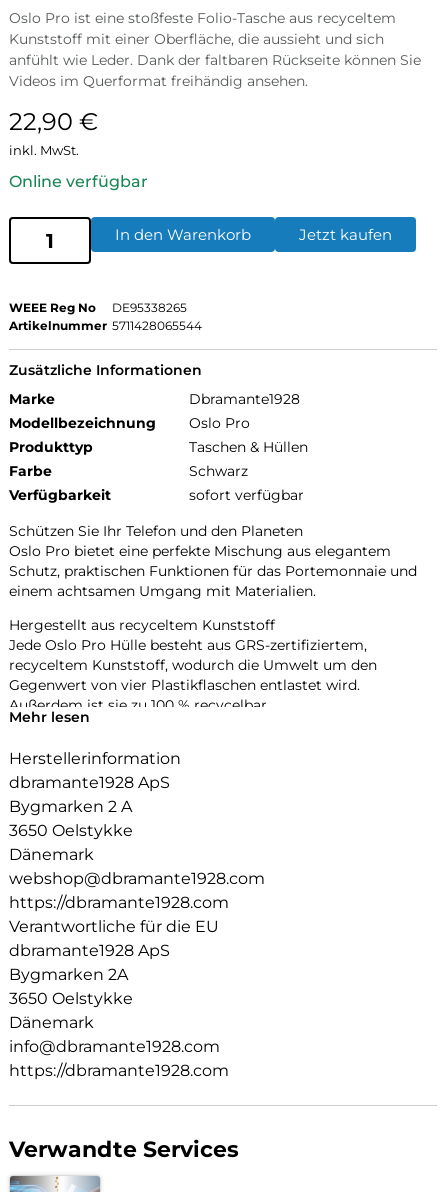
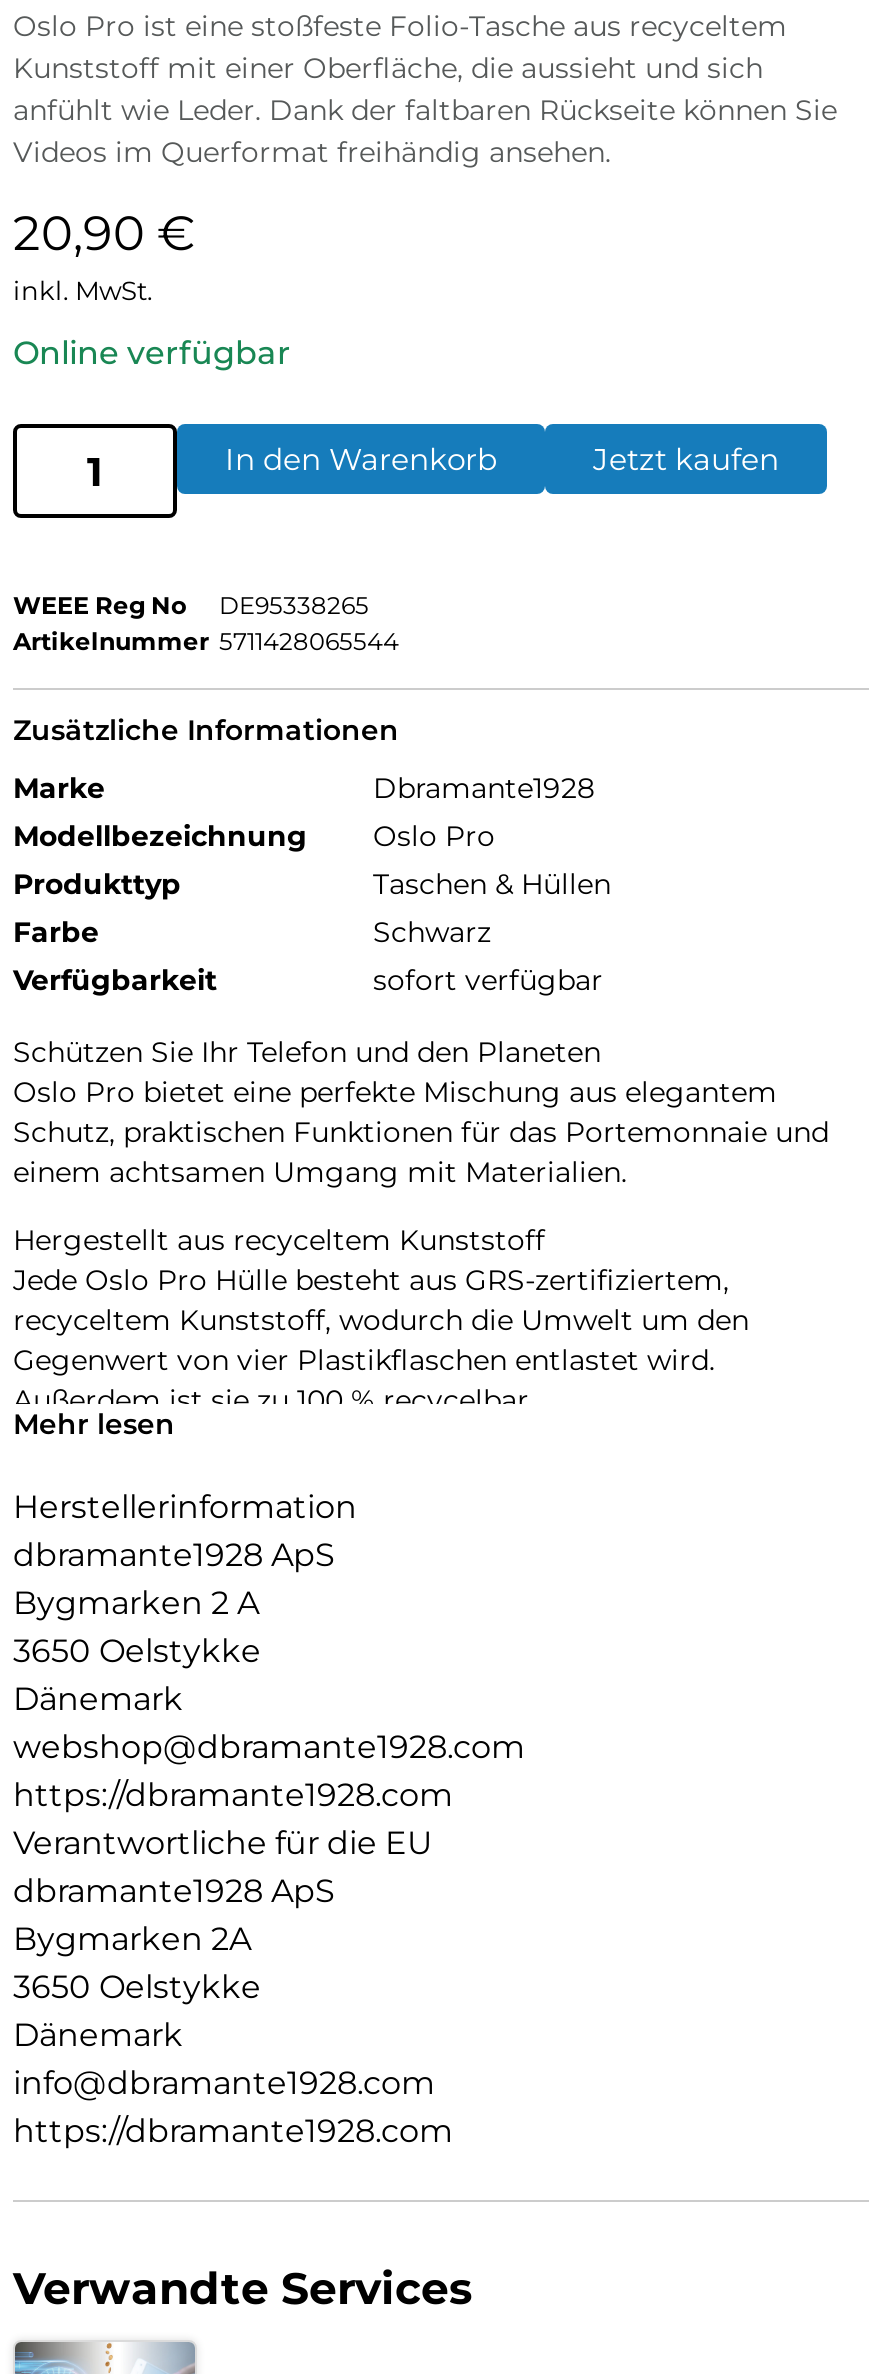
- 22,90 €
+ 20,90 €
